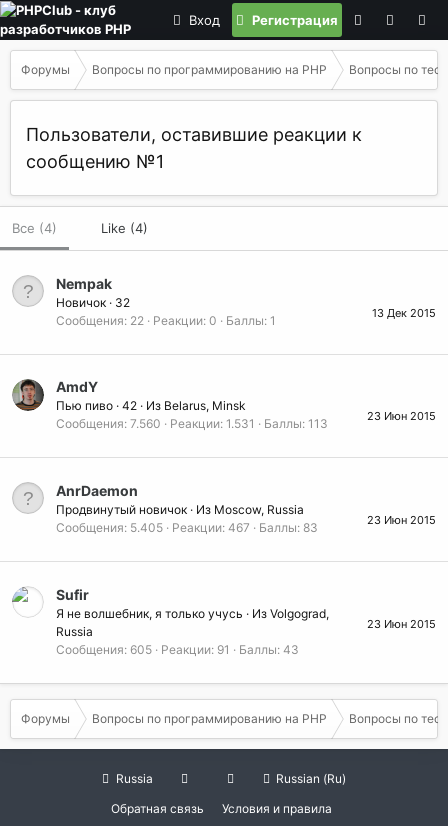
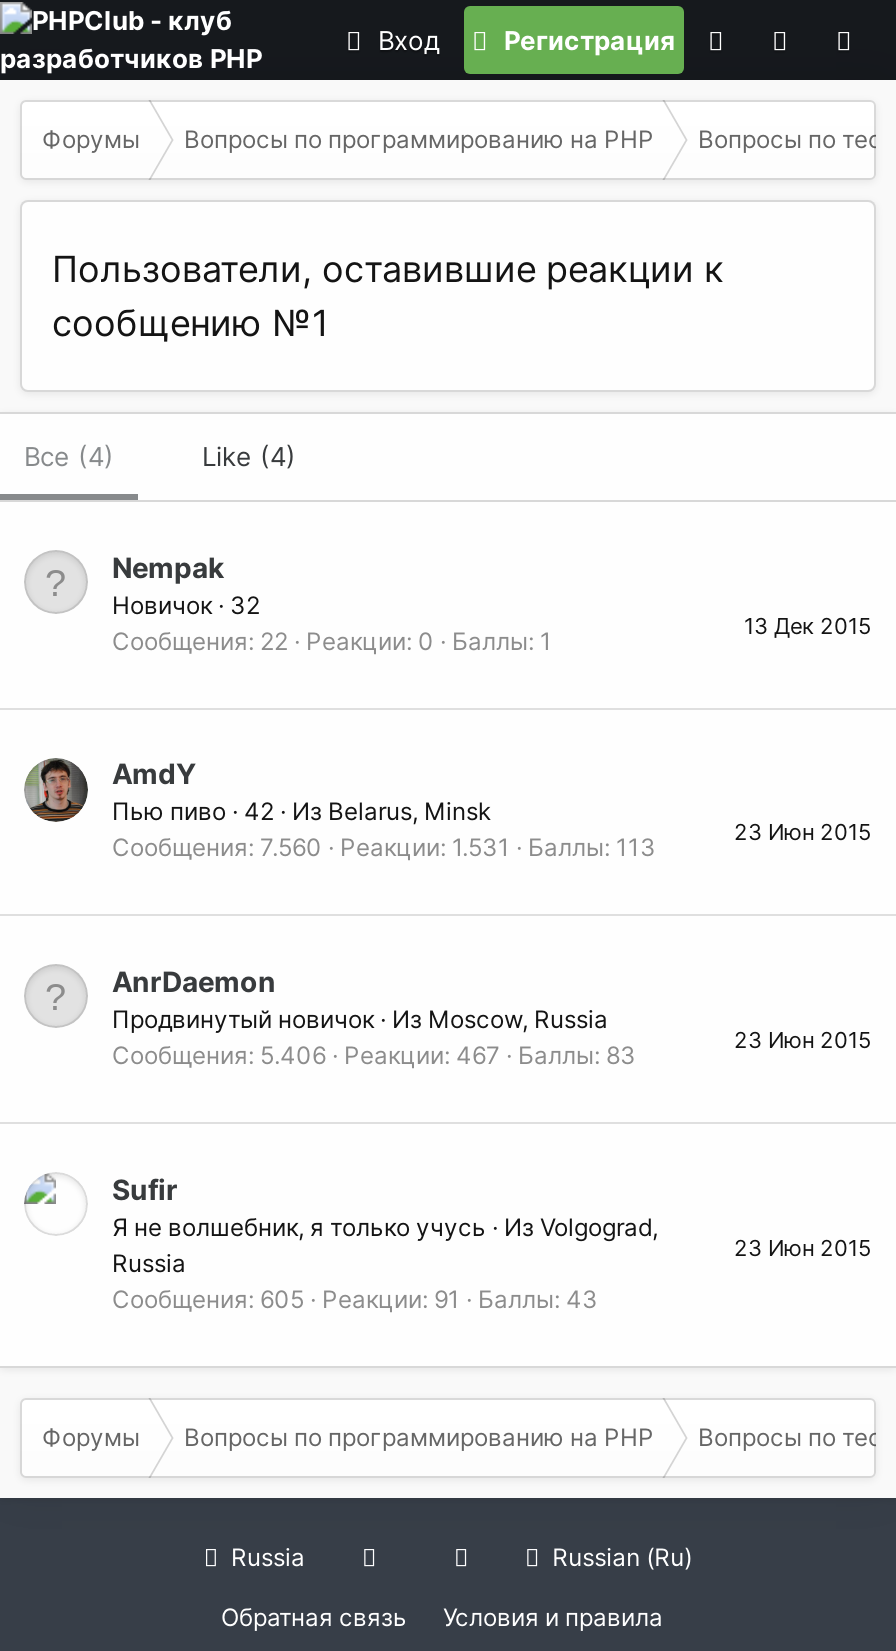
- Сообщения 5.405 Реакции 467 Баллы 83
+ Сообщения 5.406 Реакции 467 Баллы 83
